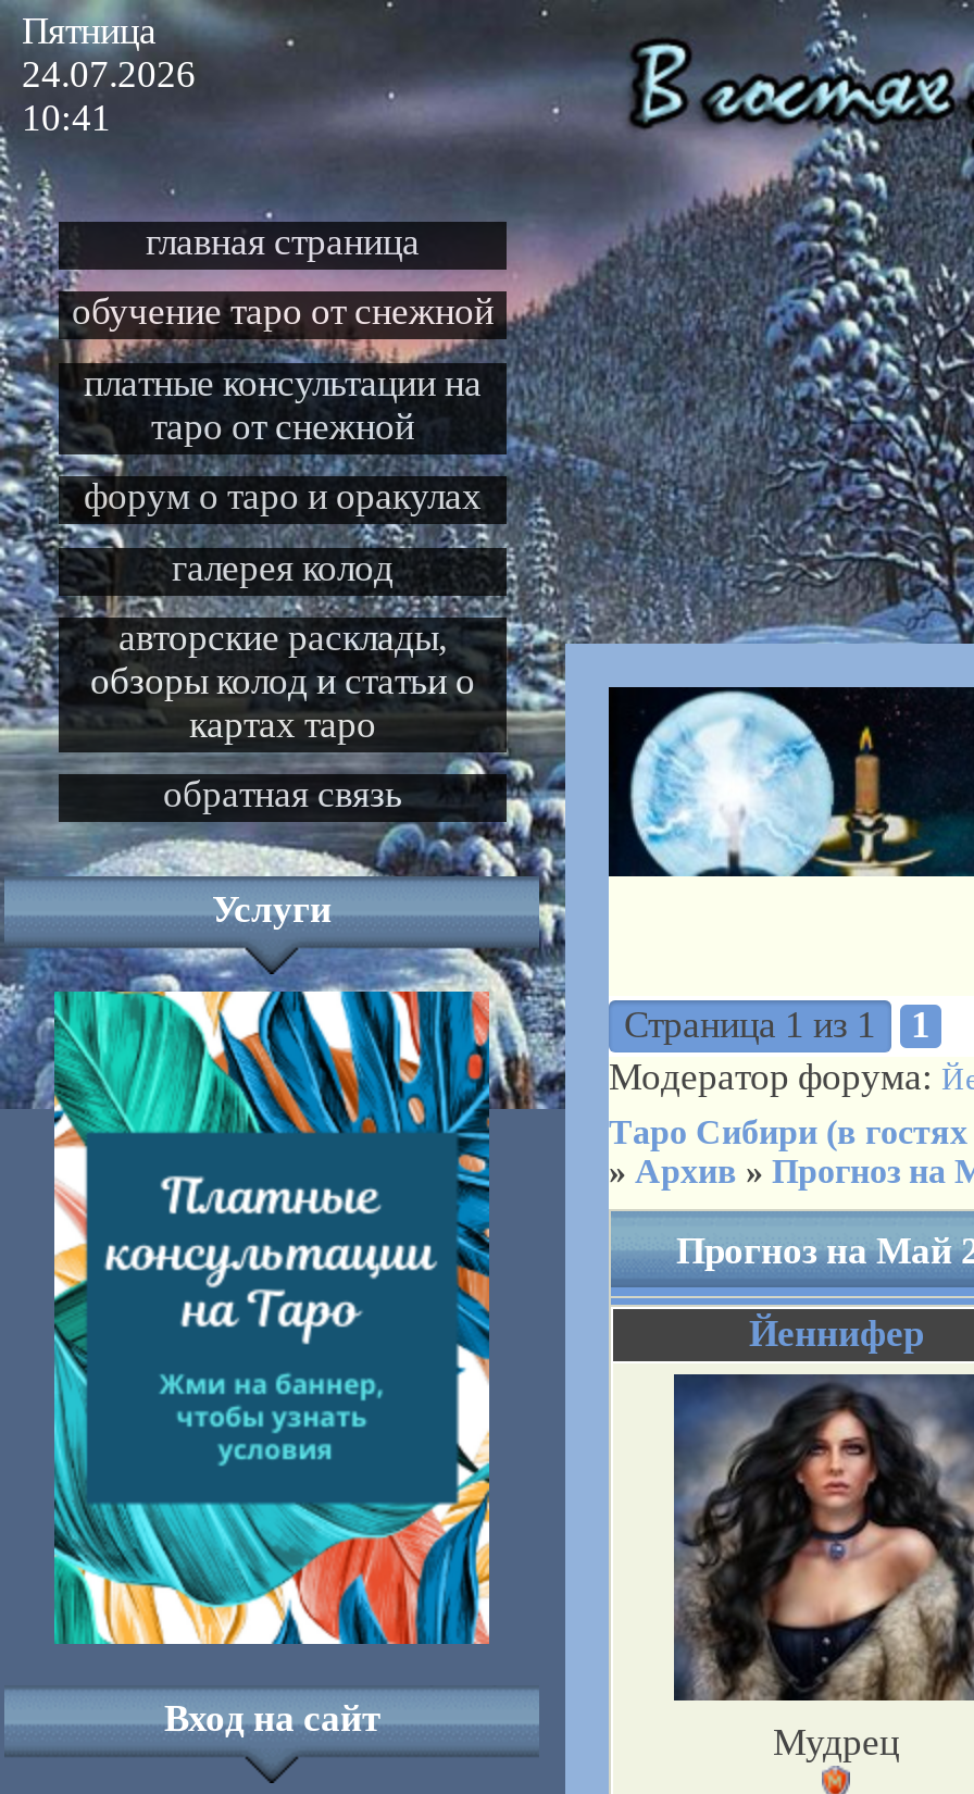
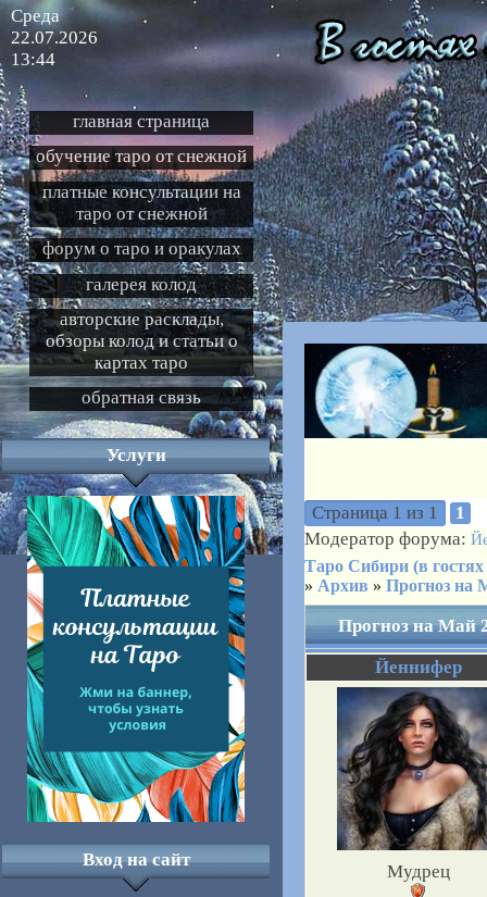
- Пятница
- 24.07.2026
- 10:41
+ Среда
+ 22.07.2026
+ 13:44
